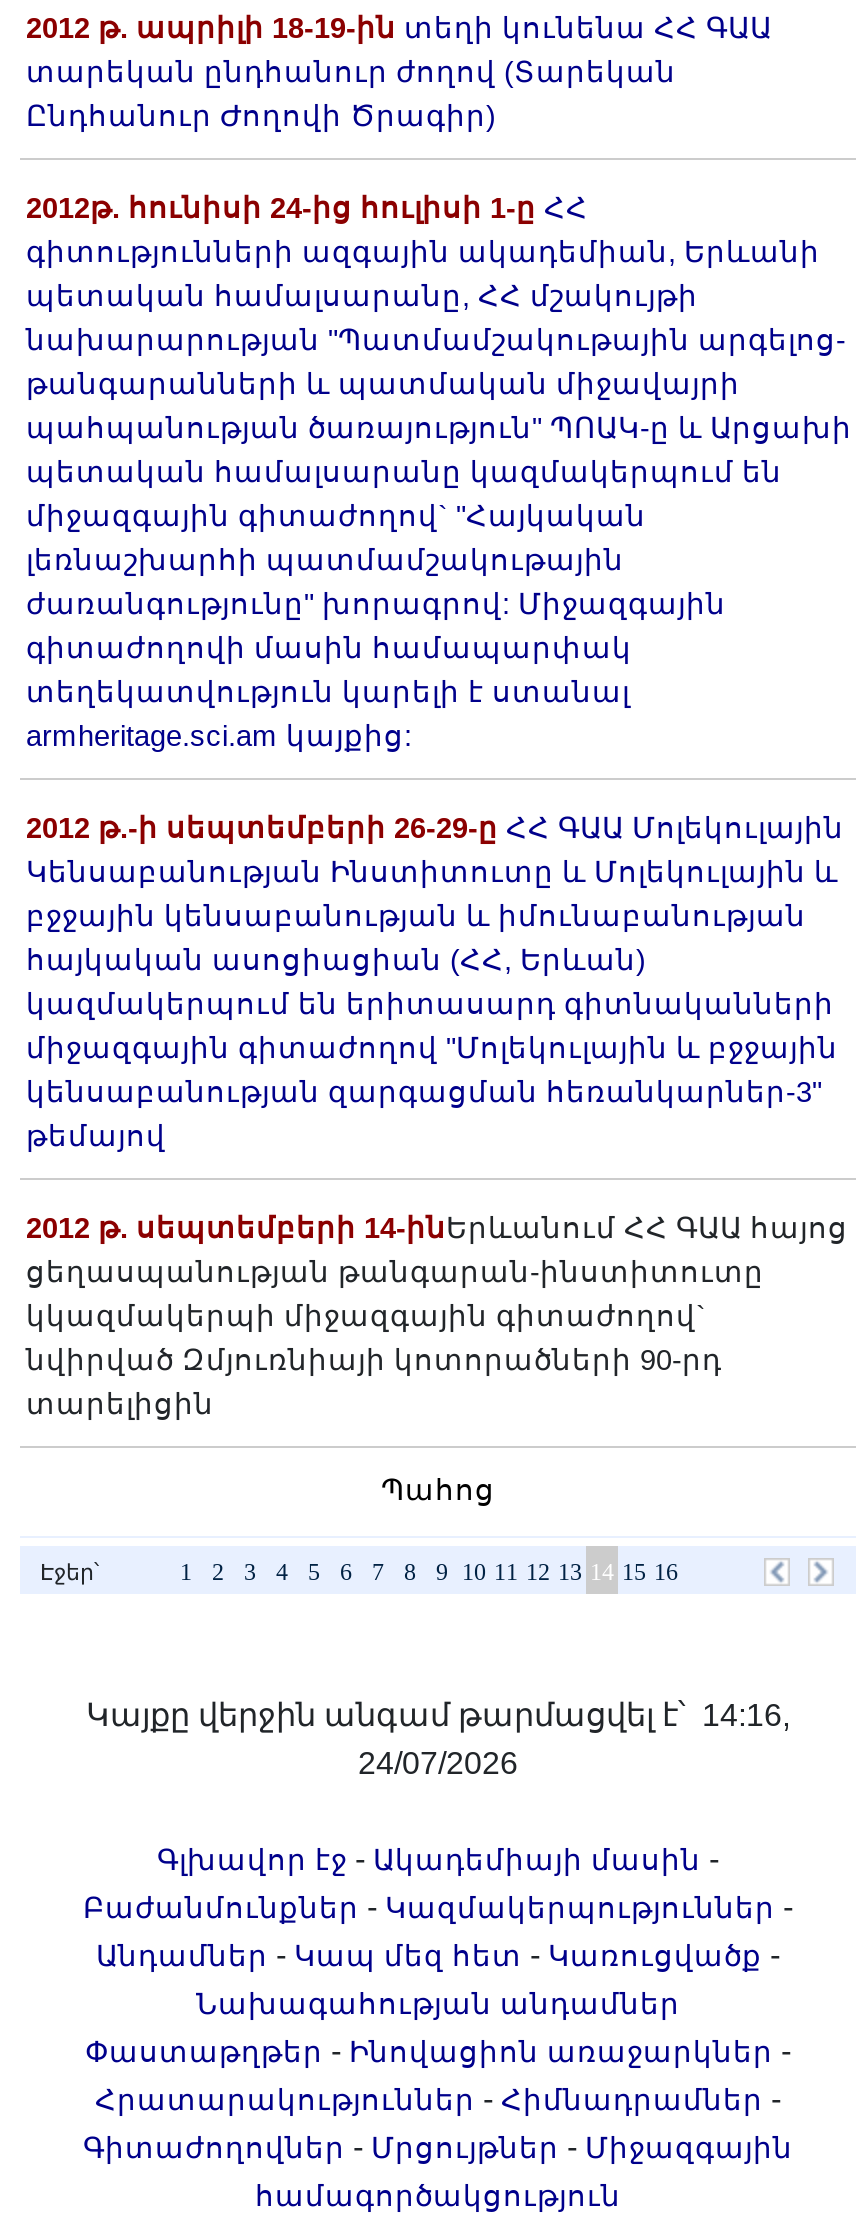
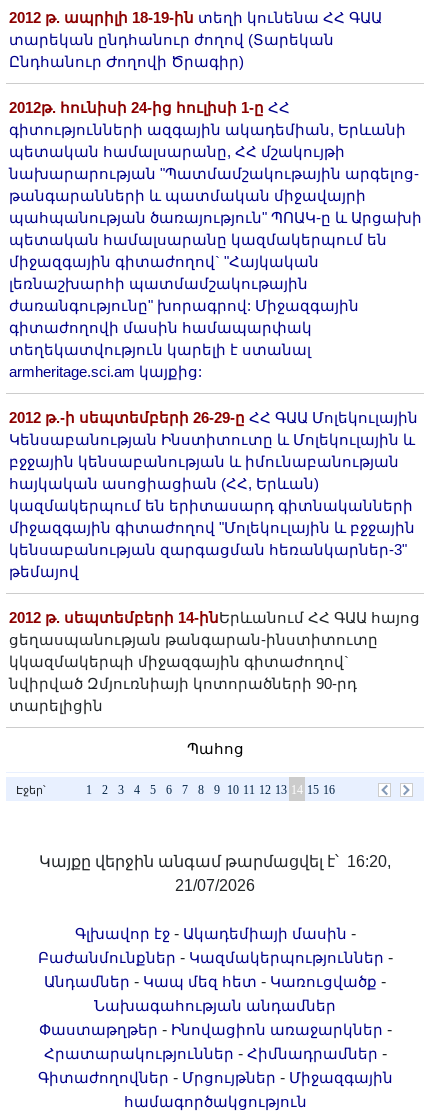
- Կայքը վերջին անգամ թարմացվել է՝ 14:16,
+ Կայքը վերջին անգամ թարմացվել է՝ 16:20,

- 24/07/2026
+ 21/07/2026
